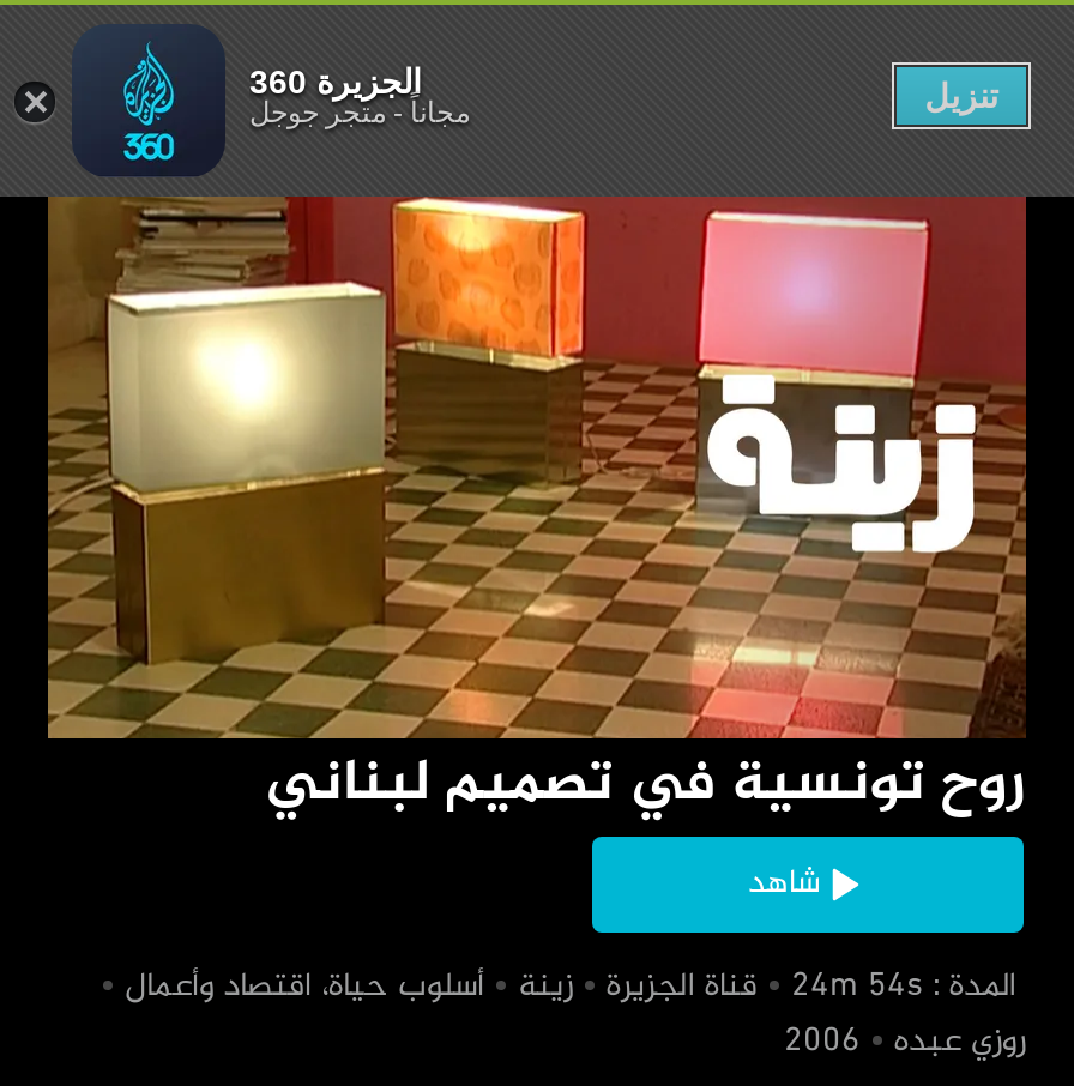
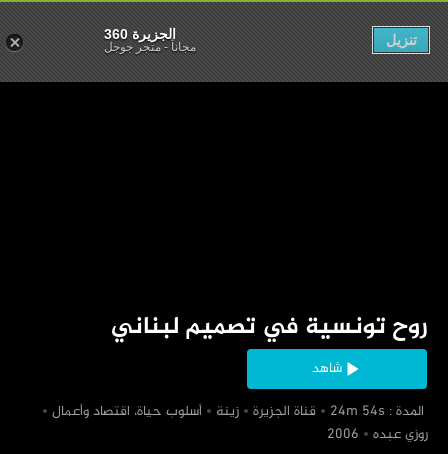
- [image]

- [image]
